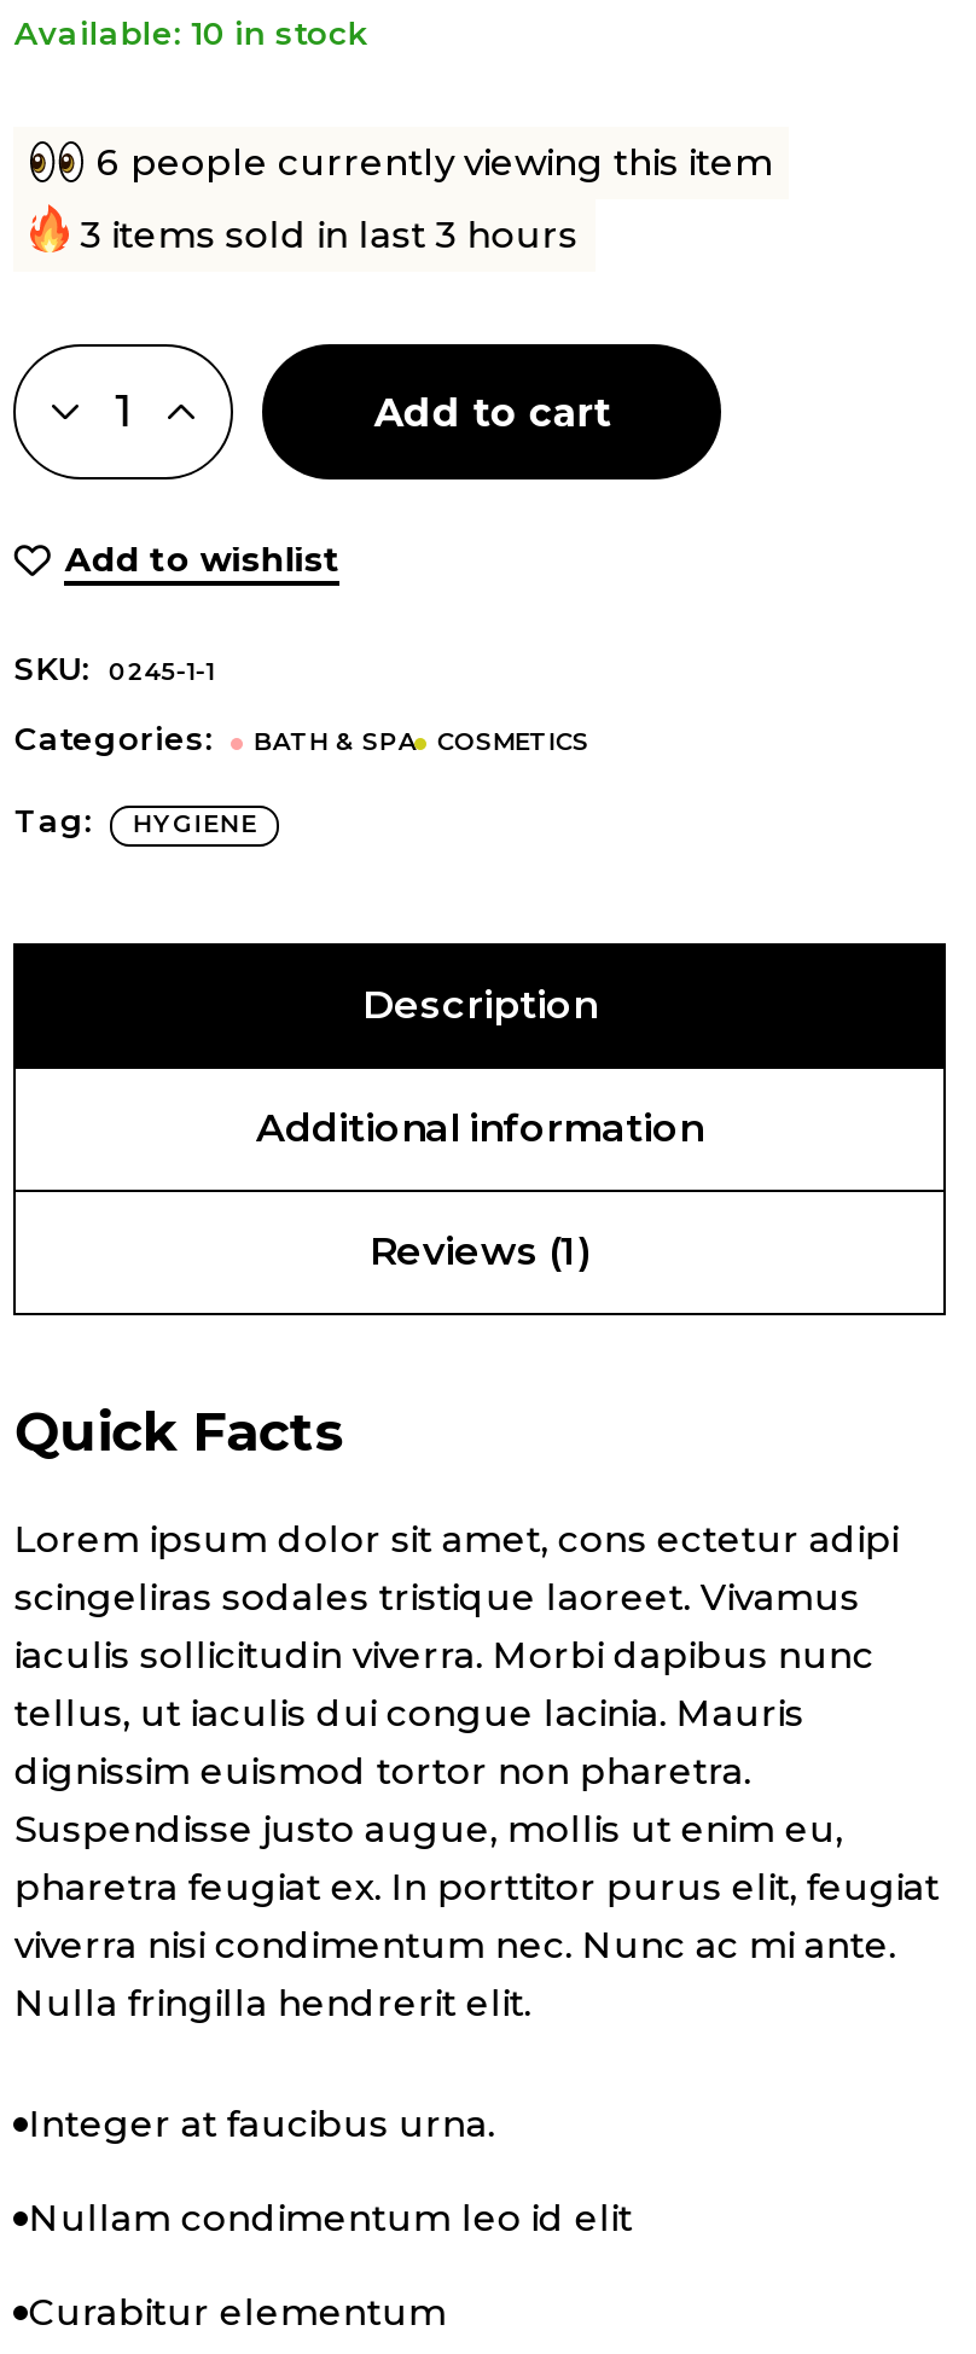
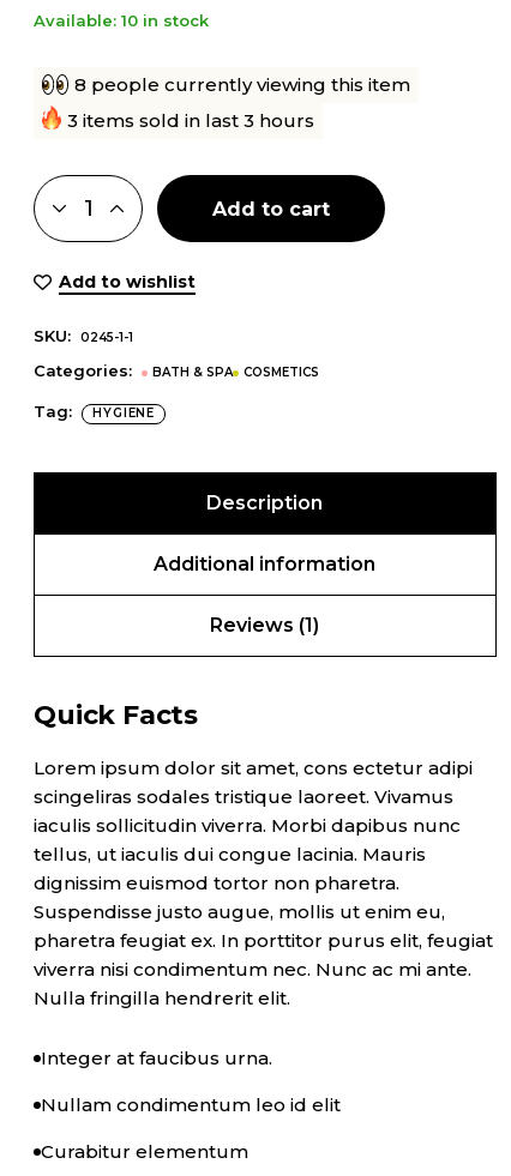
- 6 people currently viewing this item
+ 8 people currently viewing this item
